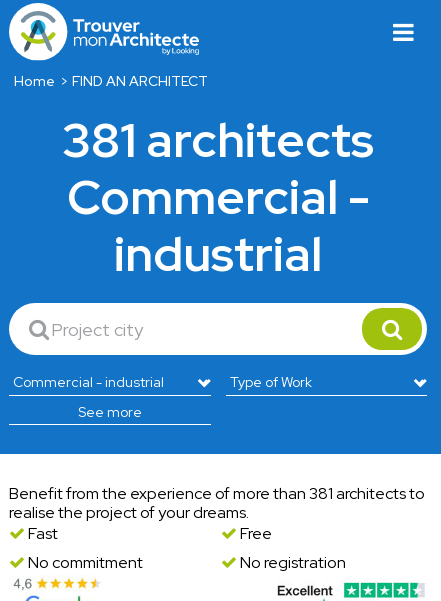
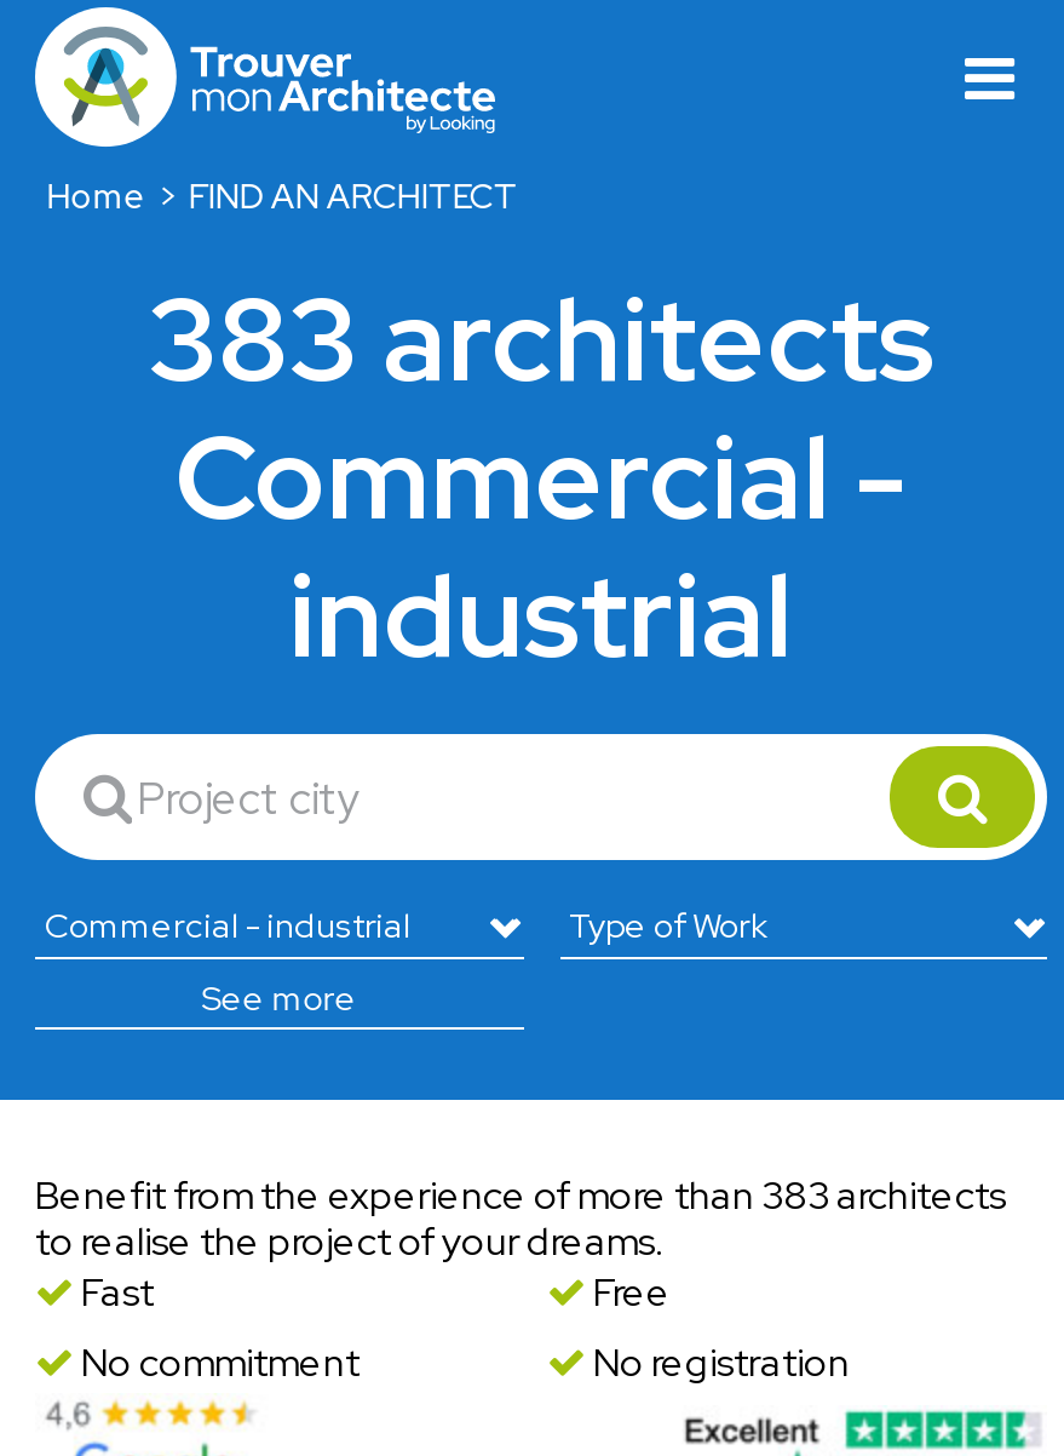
- 381 architects
+ 383 architects

- Benefit from the experience of more than 381 architects to
- realise the project of your dreams.
+ Benefit from the experience of more than 383 architects
+ to realise the project of your dreams.
